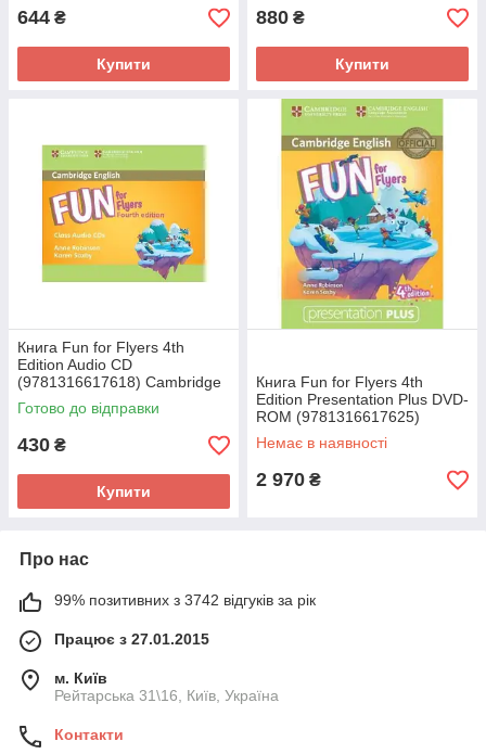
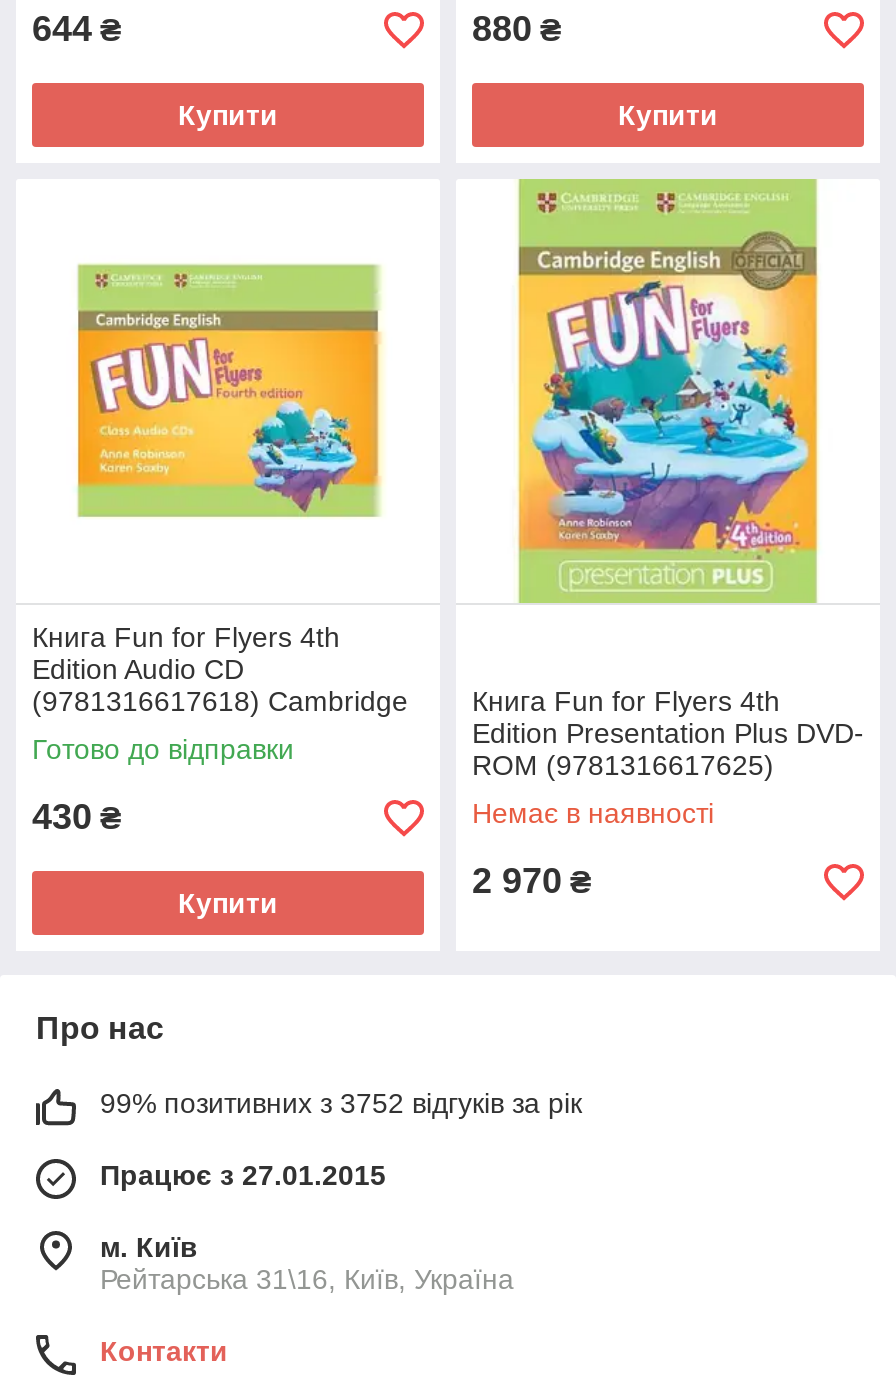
- 99% позитивних з 3742 відгуків за рік
+ 99% позитивних з 3752 відгуків за рік
